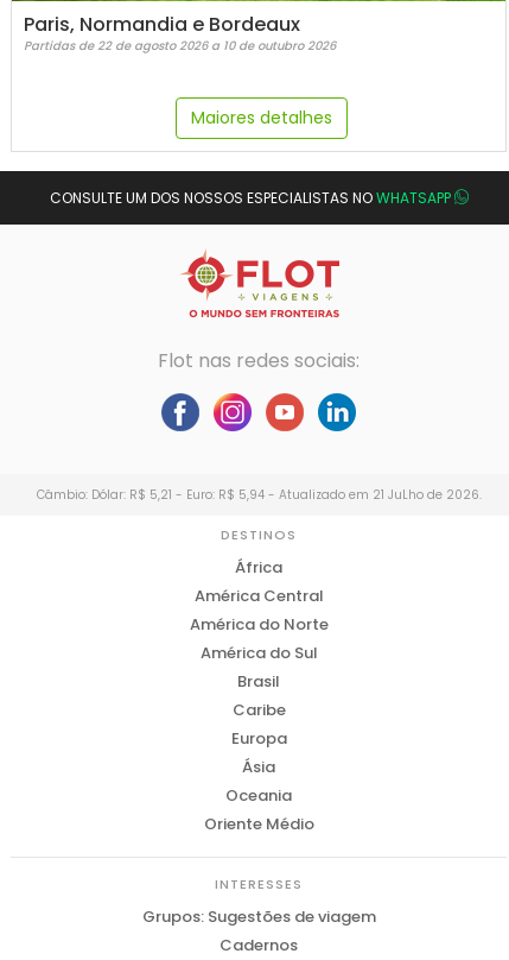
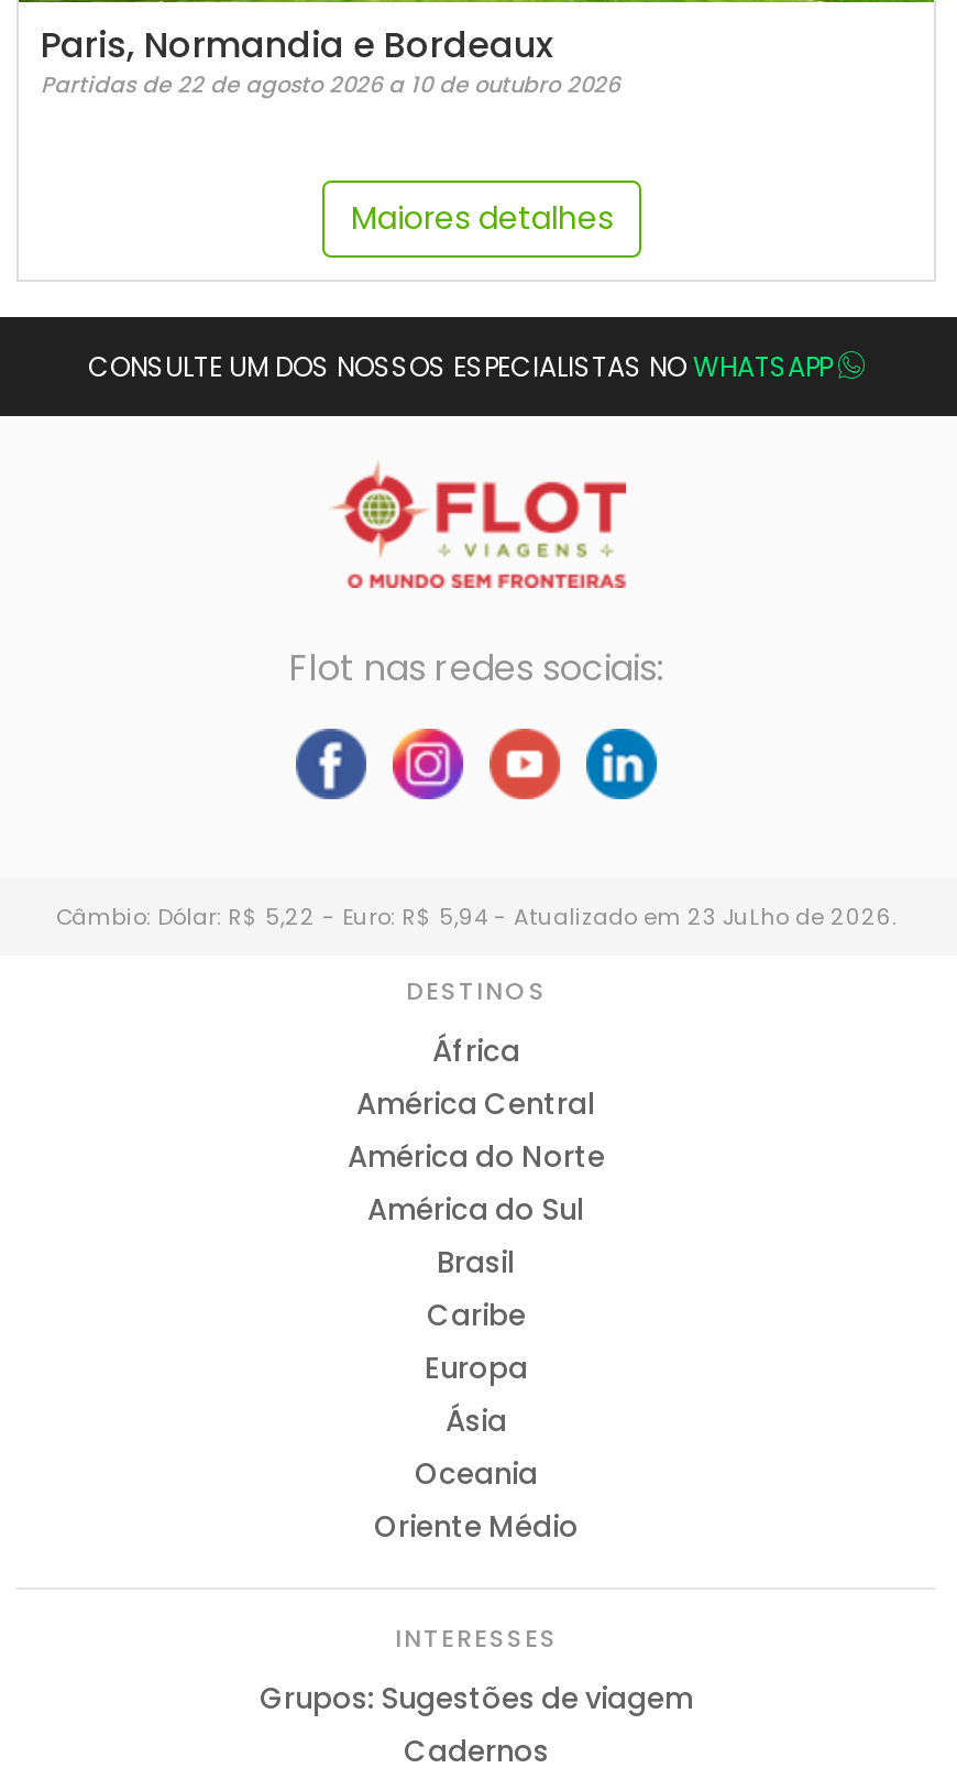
- Câmbio: Dólar: R$ 5,21 - Euro: R$ 5,94 - Atualizado em 21 JuLho de 2026.
+ Câmbio: Dólar: R$ 5,22 - Euro: R$ 5,94 - Atualizado em 23 JuLho de 2026.
